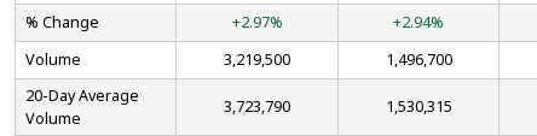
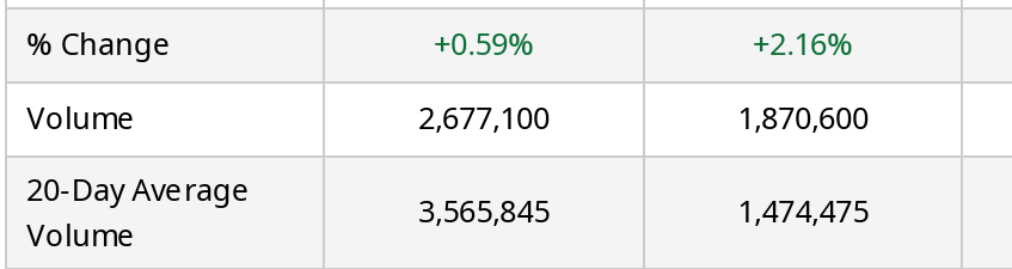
- +2.97%
+ +0.59%

- +2.94%
+ +2.16%

- 3,219,500
+ 2,677,100

- 1,496,700
+ 1,870,600

- 3,723,790
+ 3,565,845

- 1,530,315
+ 1,474,475
